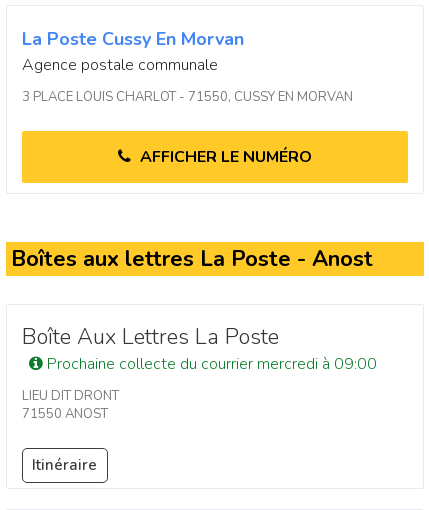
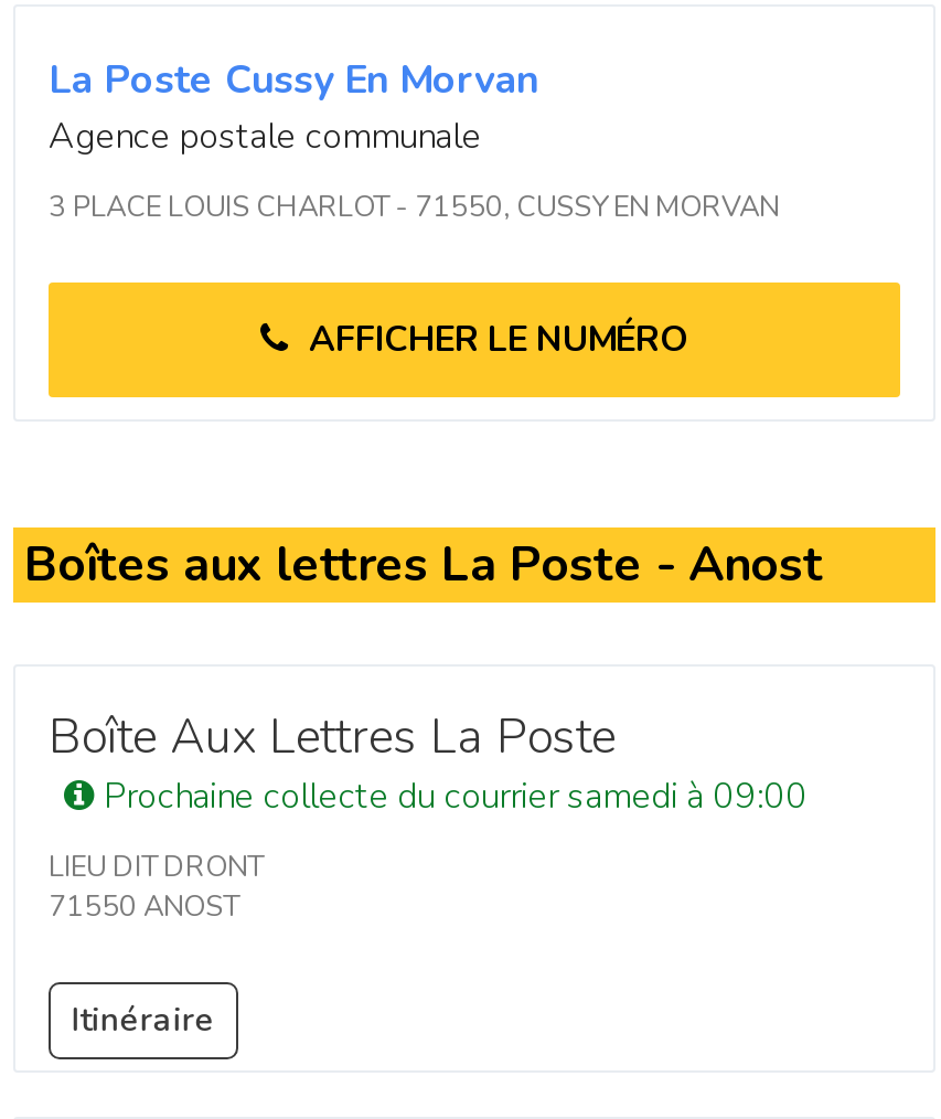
- Prochaine collecte du courrier mercredi à 09:00
+ Prochaine collecte du courrier samedi à 09:00
